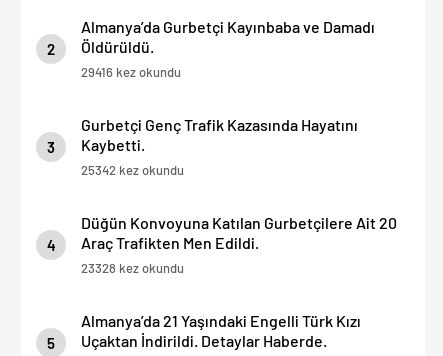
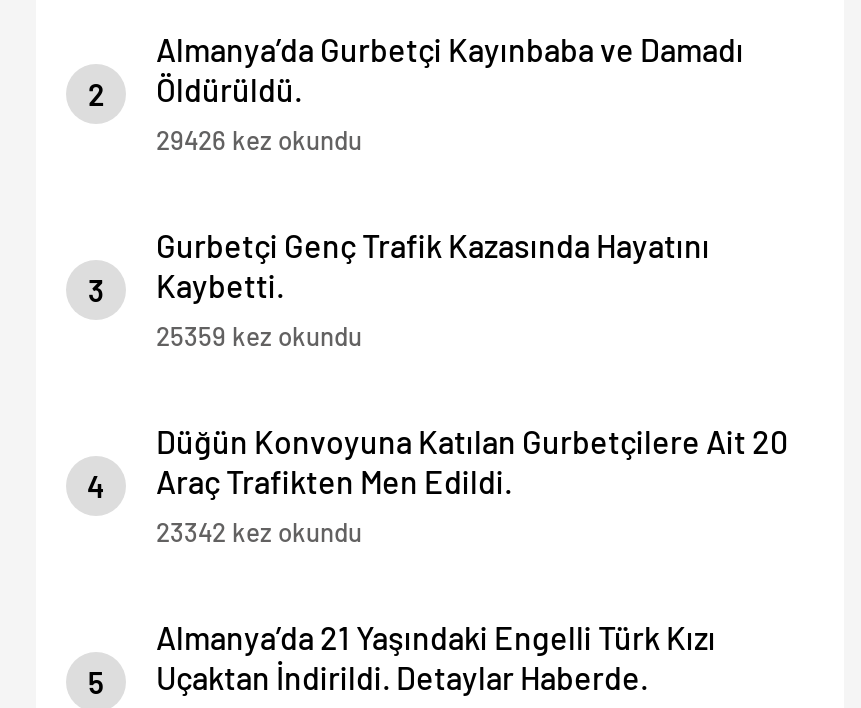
- 29416 kez okundu
+ 29426 kez okundu

- 25342 kez okundu
+ 25359 kez okundu

- 23328 kez okundu
+ 23342 kez okundu
